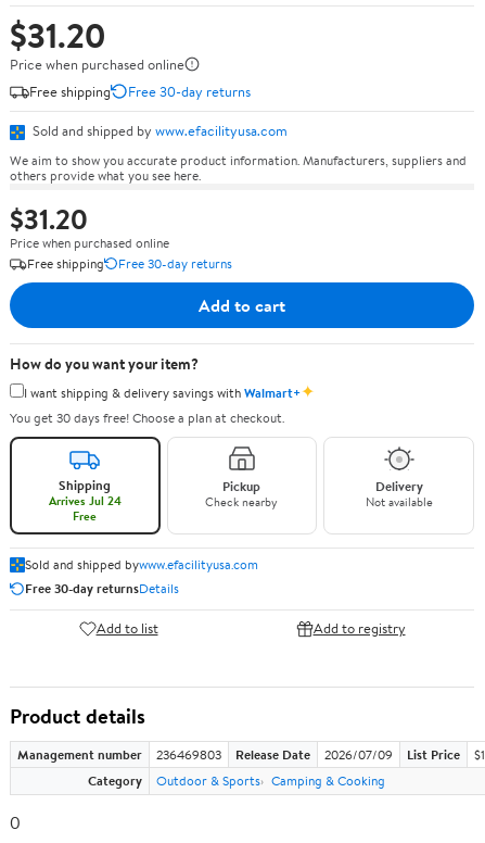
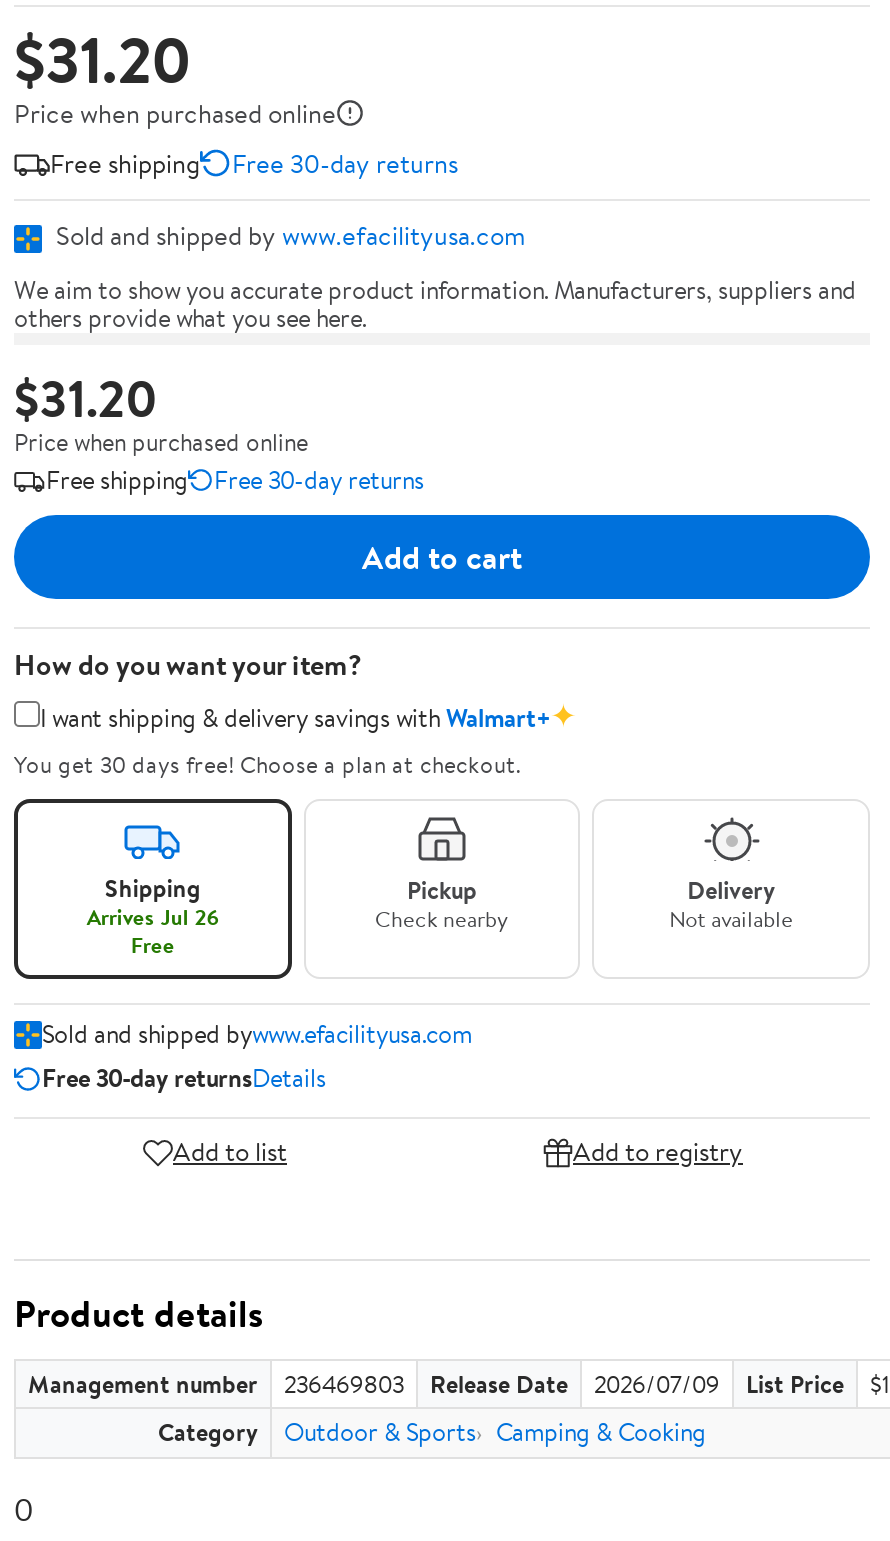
- Arrives Jul 24
+ Arrives Jul 26
